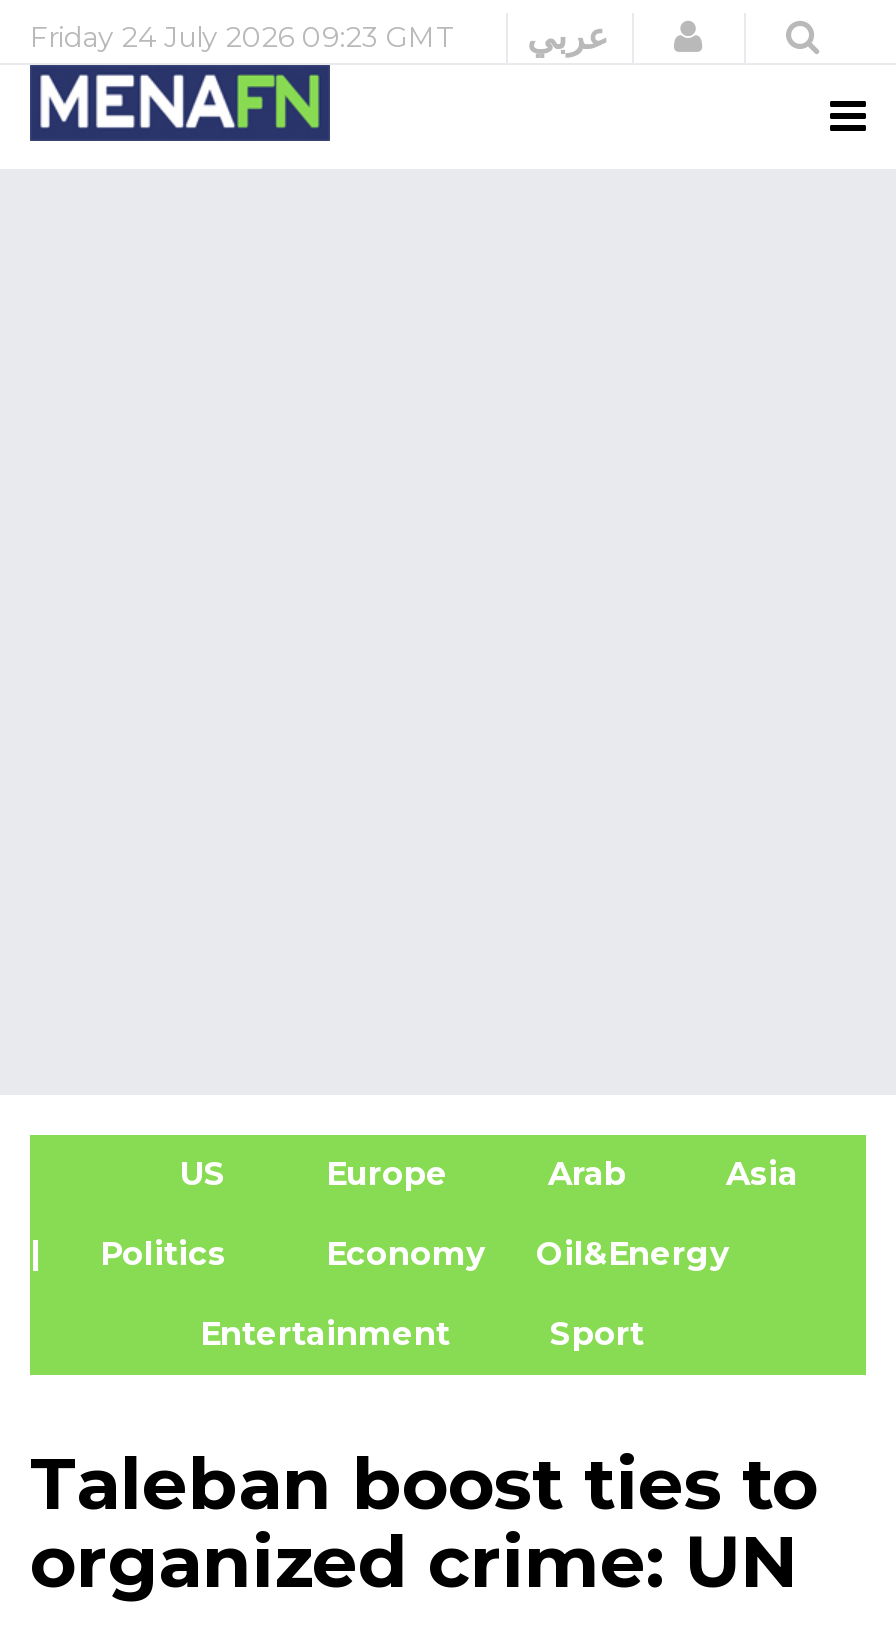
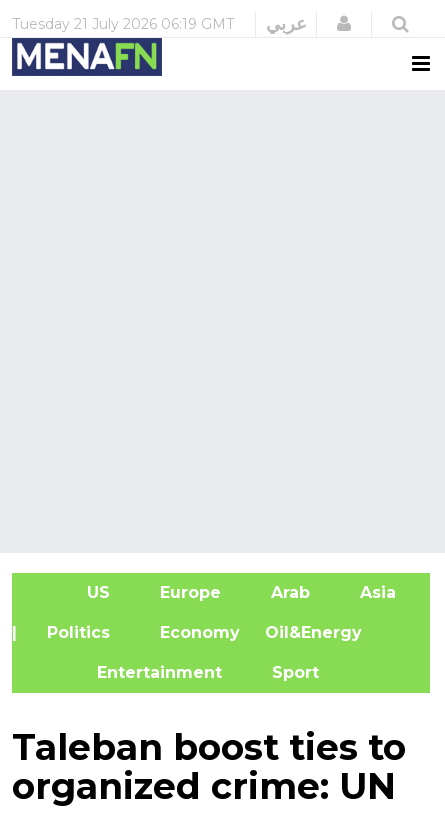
- Friday 24 July 2026 09:23 GMT
+ Tuesday 21 July 2026 06:19 GMT
